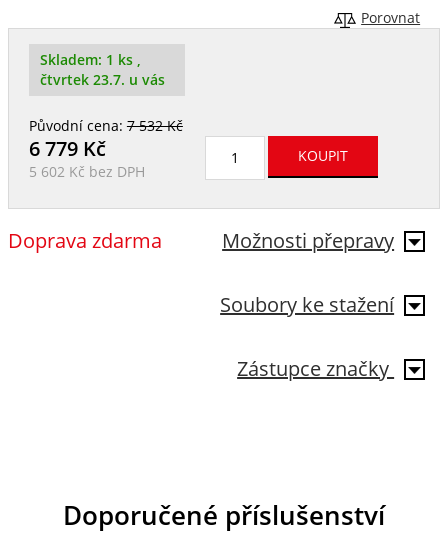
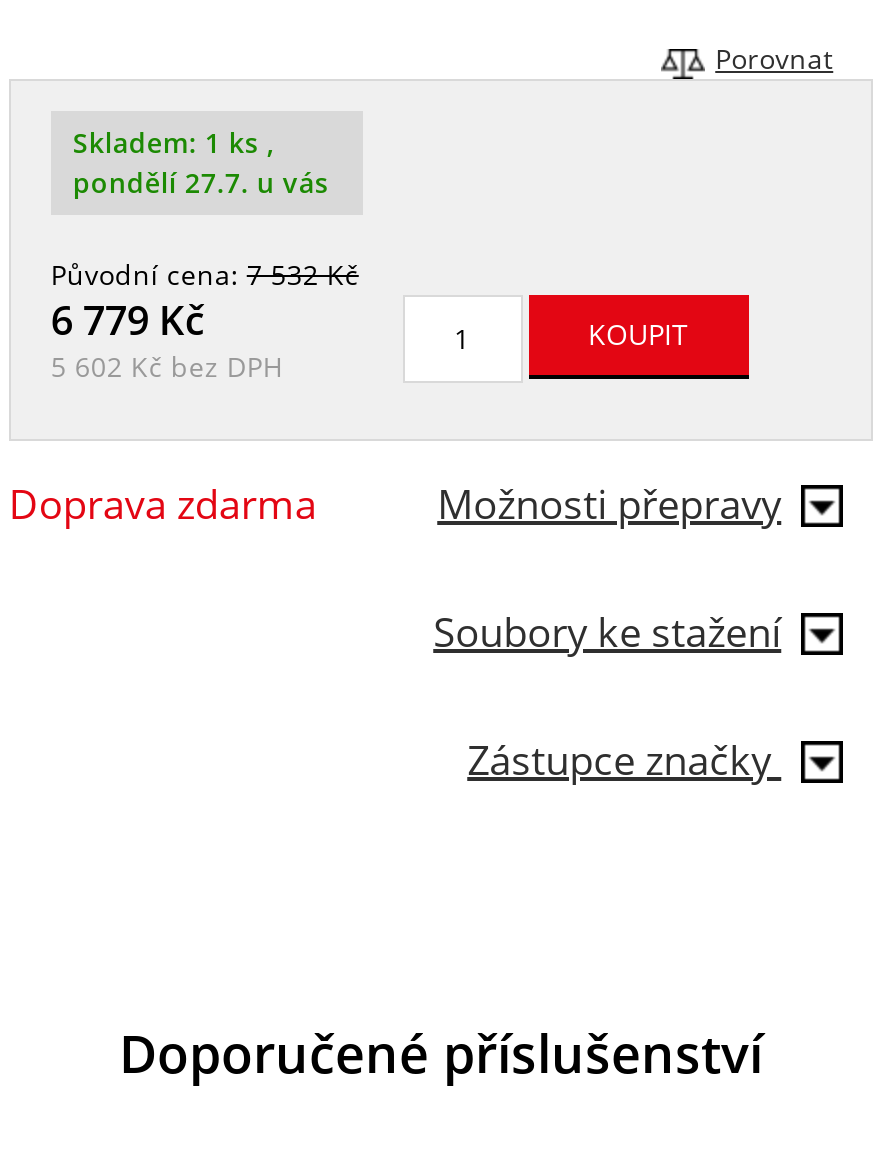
- čtvrtek 23.7. u vás
+ pondělí 27.7. u vás
